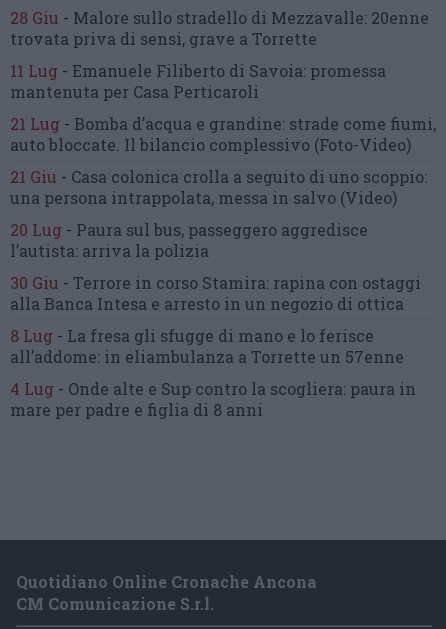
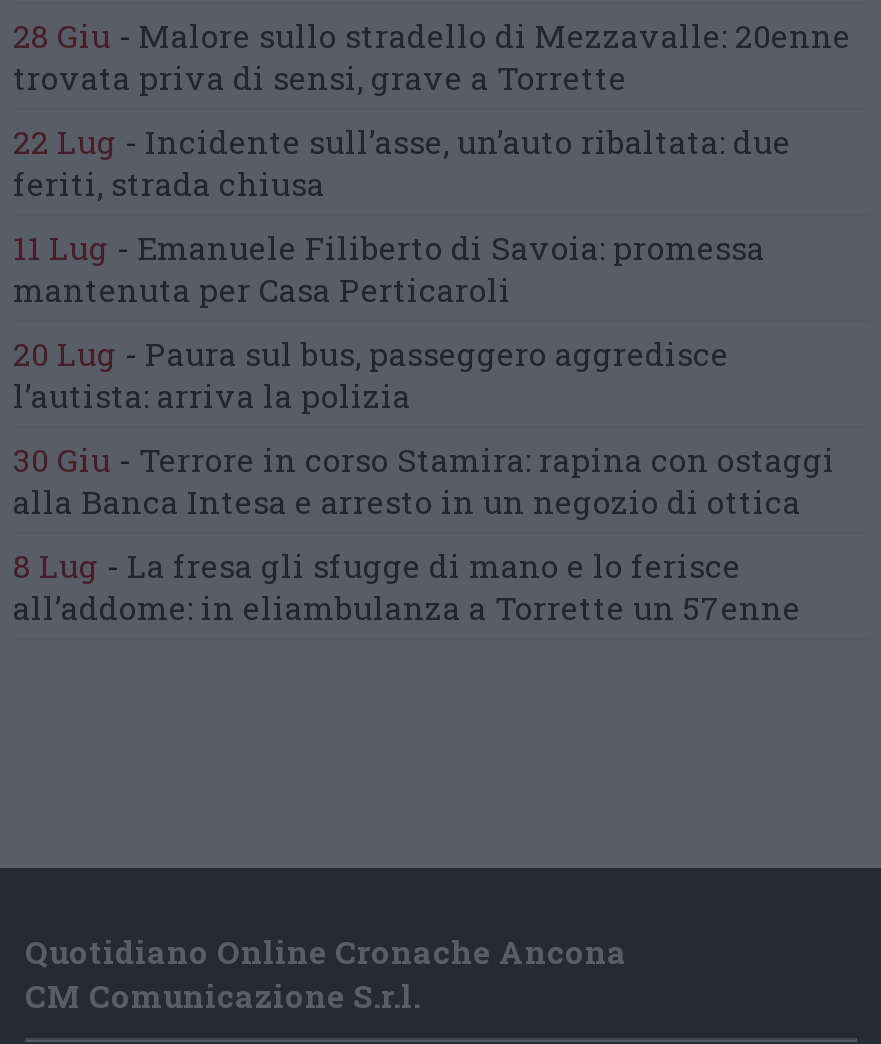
+ 22 Lug - Incidente sull’asse, un’auto ribaltata: due
+ feriti, strada chiusa

moved down: 11 Lug - Emanuele Filiberto di Savoia: promessa | mantenuta per Casa Perticaroli

- 21 Lug - Bomba d’acqua e grandine: strade come fiumi,
- auto bloccate. Il bilancio complessivo (Foto-Video)
- 21 Giu - Casa colonica crolla a seguito di uno scoppio:
- una persona intrappolata, messa in salvo (Video)

- 4 Lug - Onde alte e Sup contro la scogliera: paura in
- mare per padre e figlia di 8 anni
